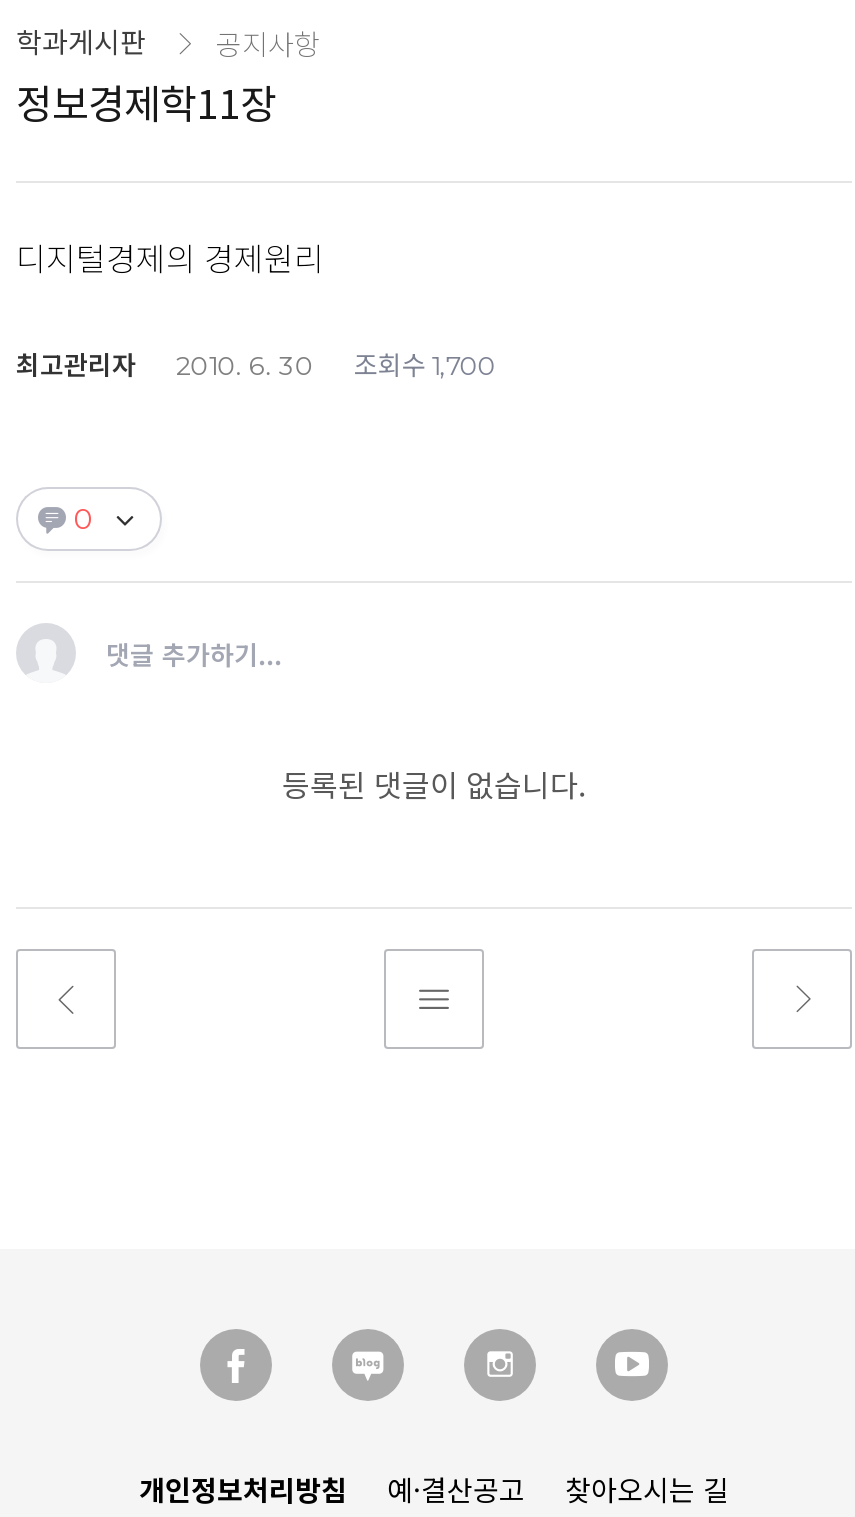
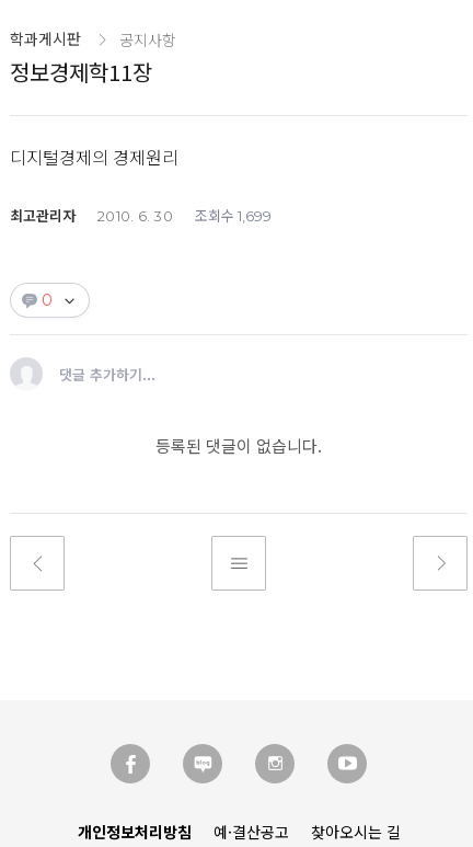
- 최고관리자 2010. 6. 30 조회수 1,700
+ 최고관리자 2010. 6. 30 조회수 1,699
